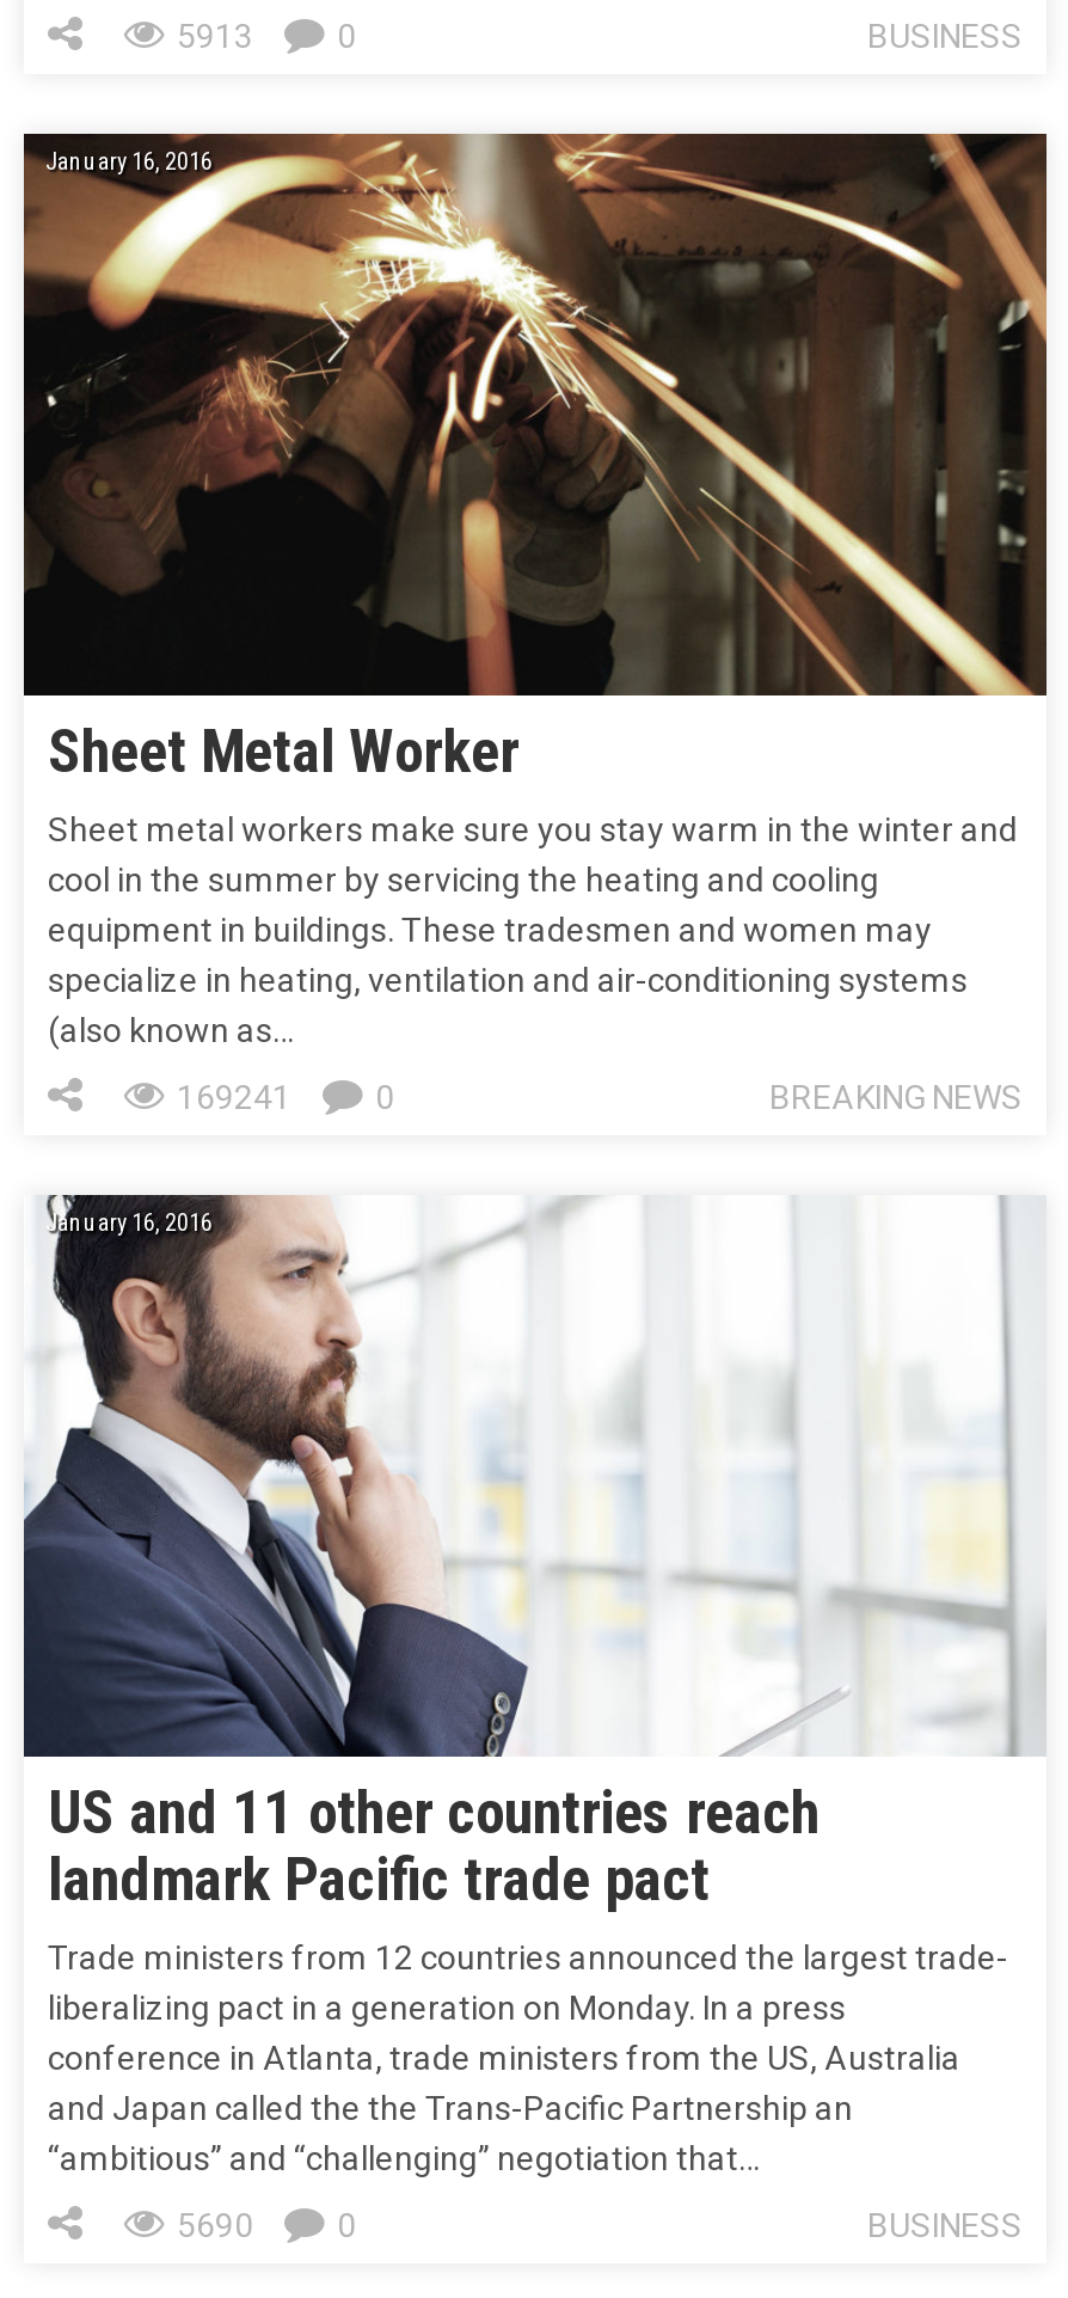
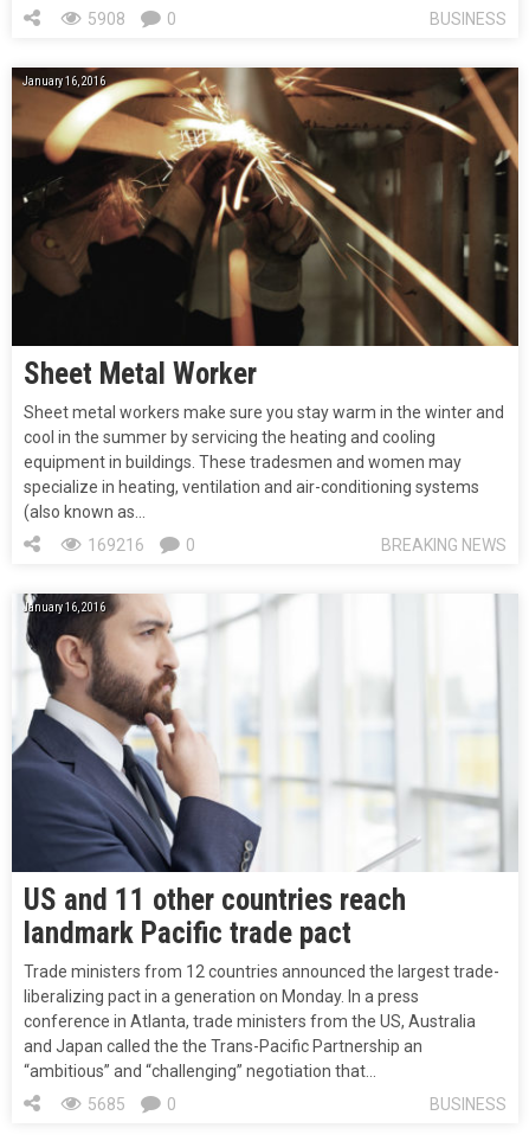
- 5913
+ 5908

- 169241
+ 169216

- 5690
+ 5685
